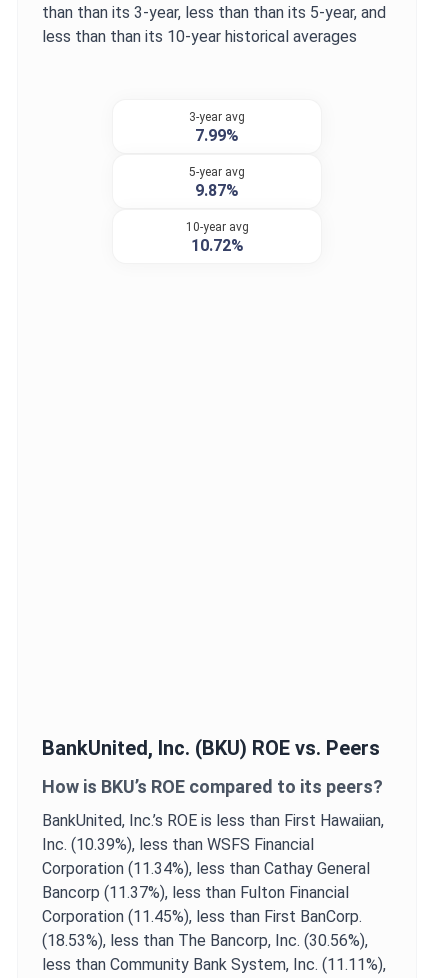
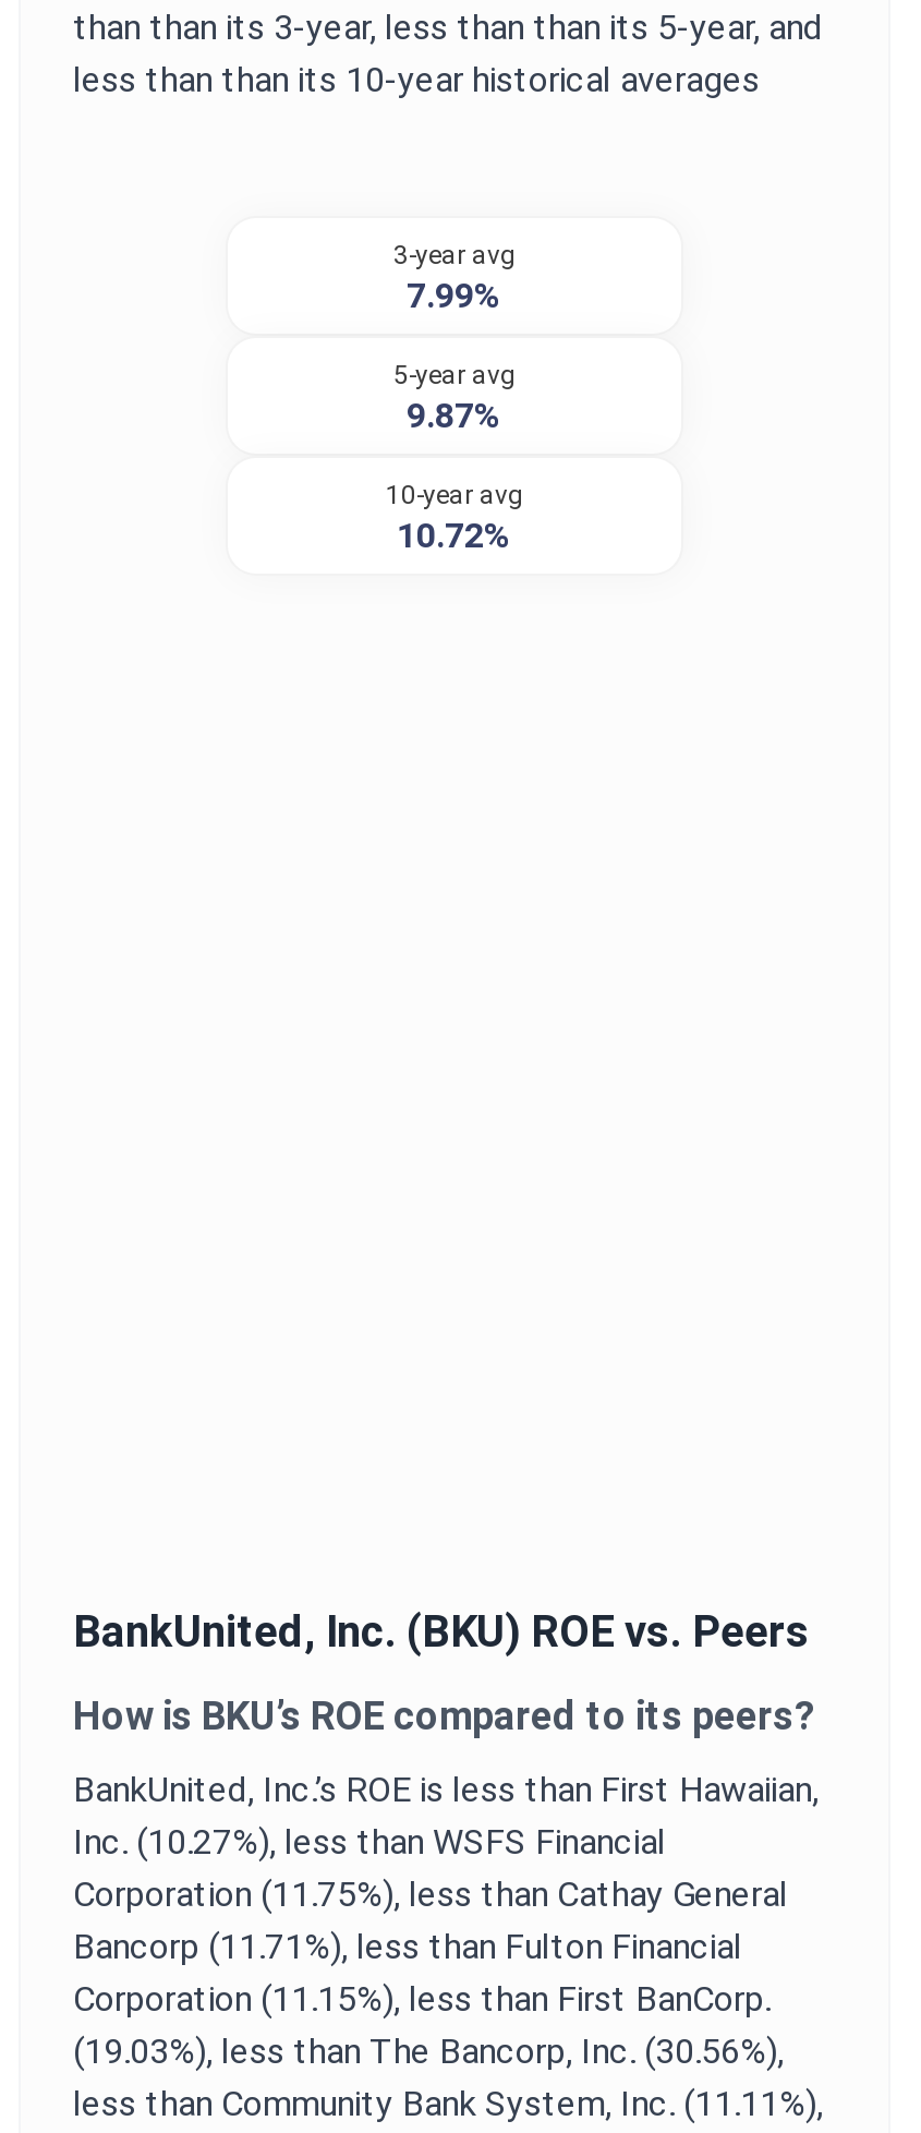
- Inc. (10.39%), less than WSFS Financial
+ Inc. (10.27%), less than WSFS Financial

- Corporation (11.34%), less than Cathay General
+ Corporation (11.75%), less than Cathay General

- Bancorp (11.37%), less than Fulton Financial
+ Bancorp (11.71%), less than Fulton Financial

- Corporation (11.45%), less than First BanCorp.
+ Corporation (11.15%), less than First BanCorp.

- (18.53%), less than The Bancorp, Inc. (30.56%),
+ (19.03%), less than The Bancorp, Inc. (30.56%),
